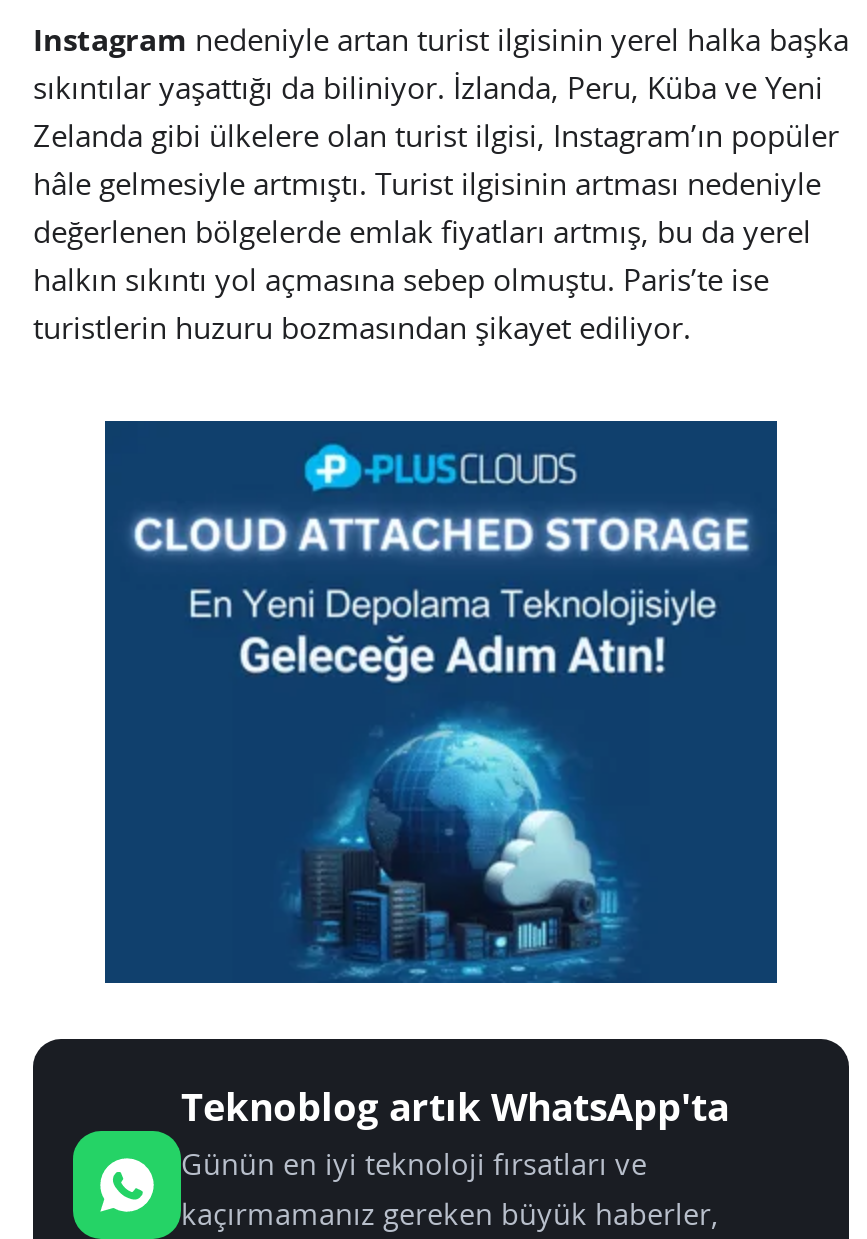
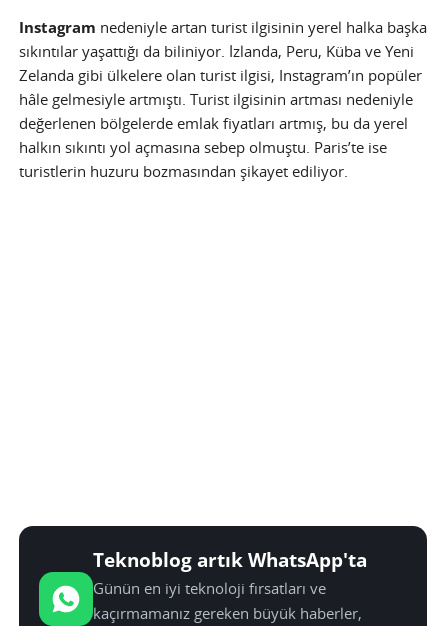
- [image]
